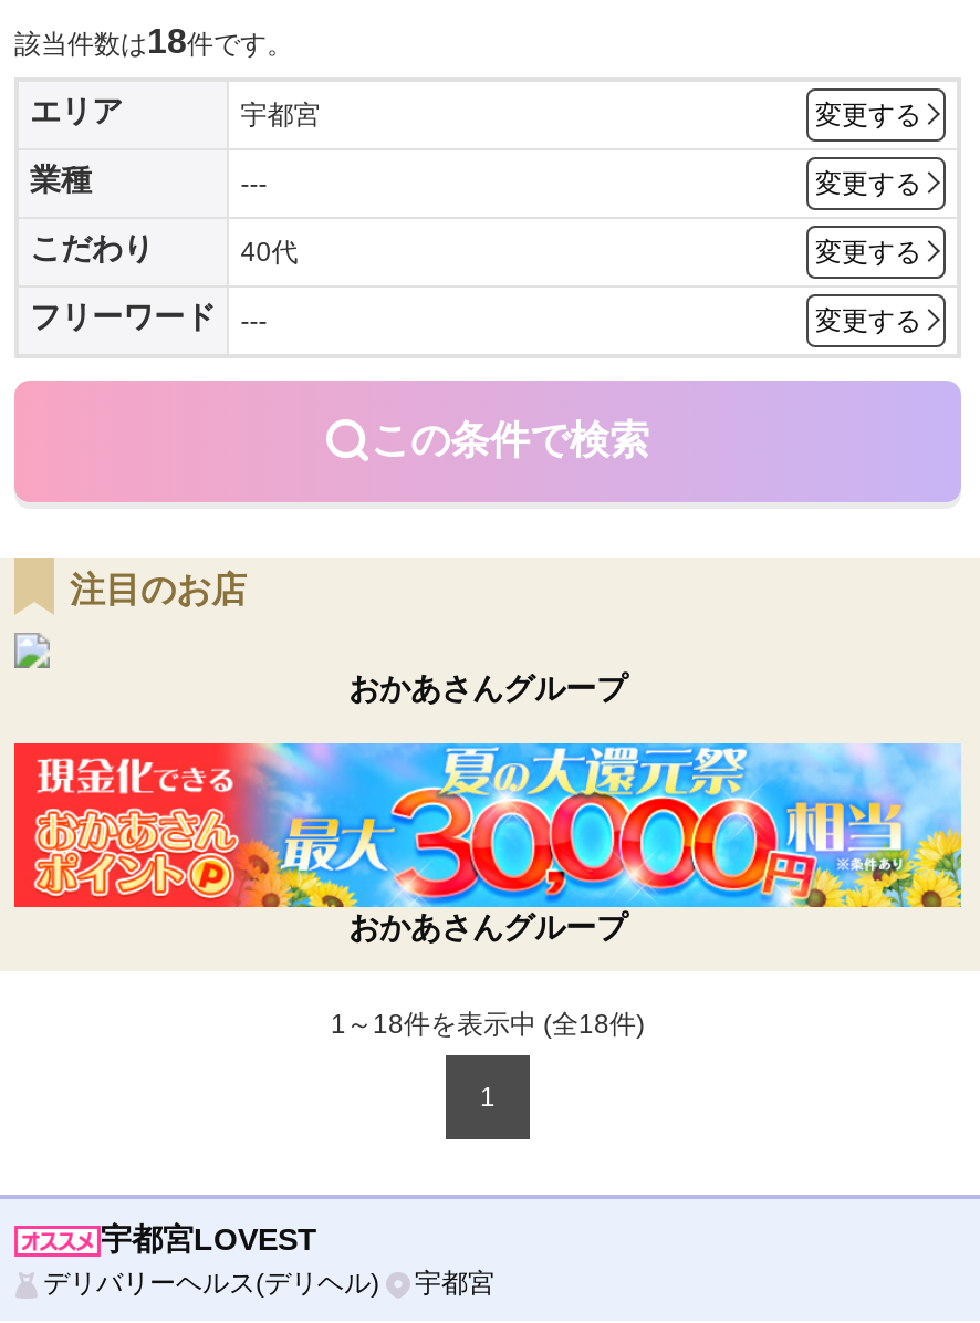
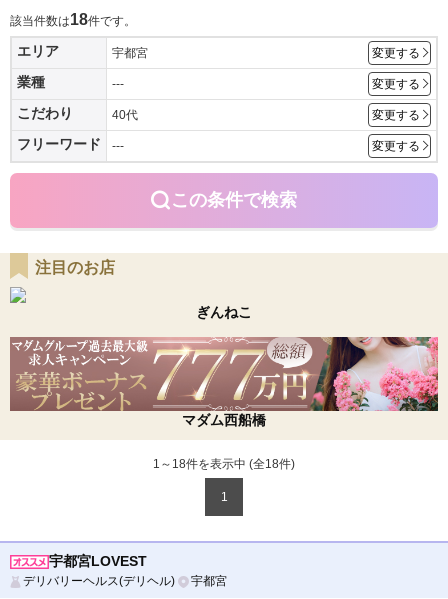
- おかあさんグループ
+ ぎんねこ

- [image]
- おかあさんグループ
+ [image]
+ マダム西船橋
